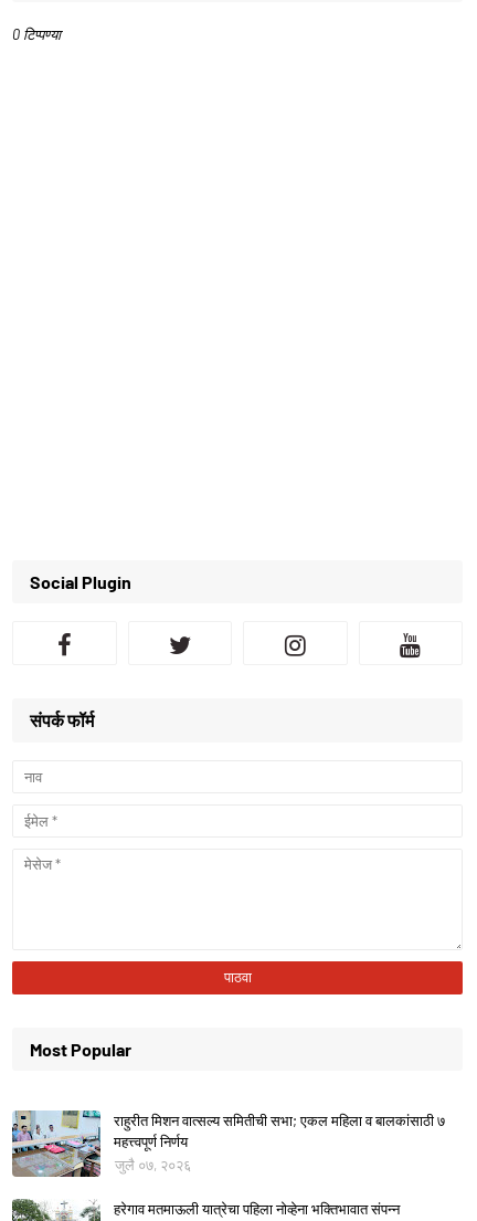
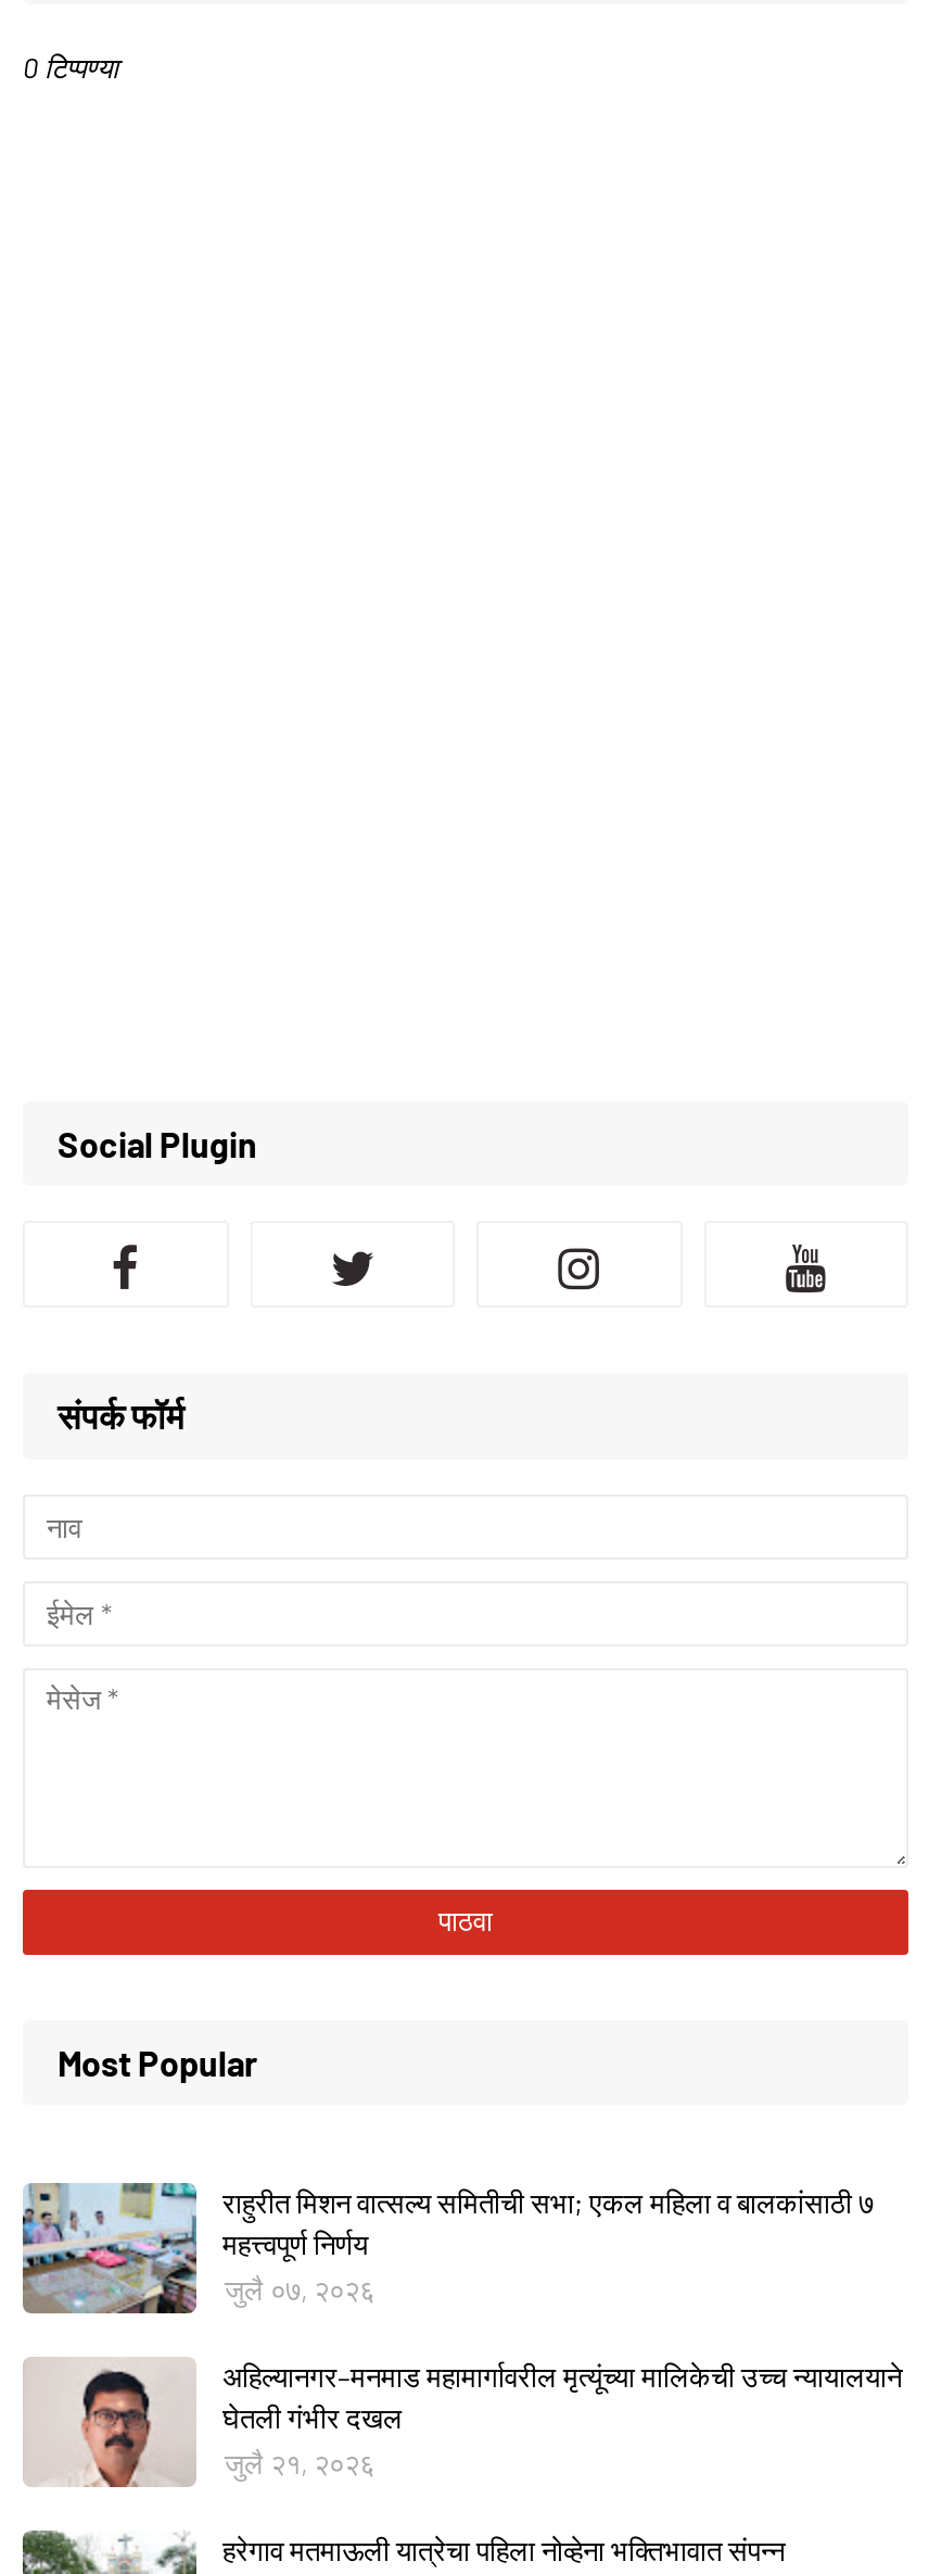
+ [image]
+ अहिल्यानगर–मनमाड महामार्गावरील मृत्यूंच्या मालिकेची उच्च न्यायालयाने
+ घेतली गंभीर दखल
+ जुलै २१, २०२६
